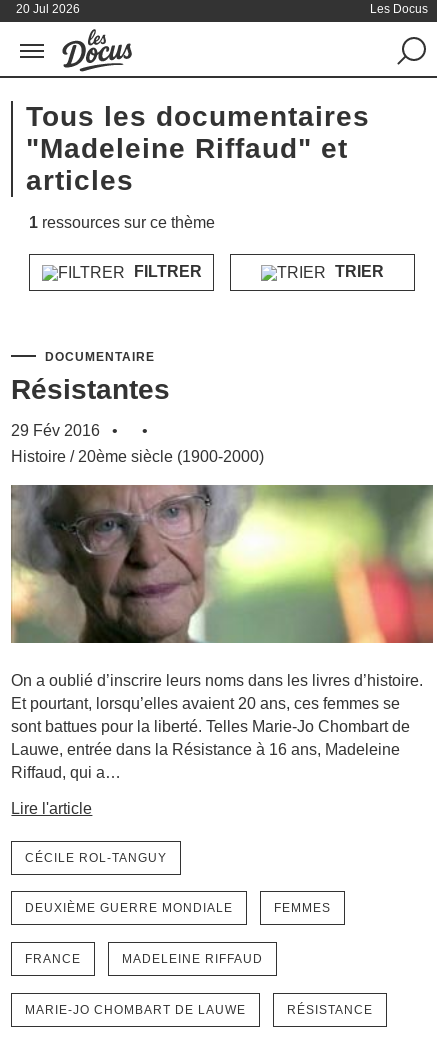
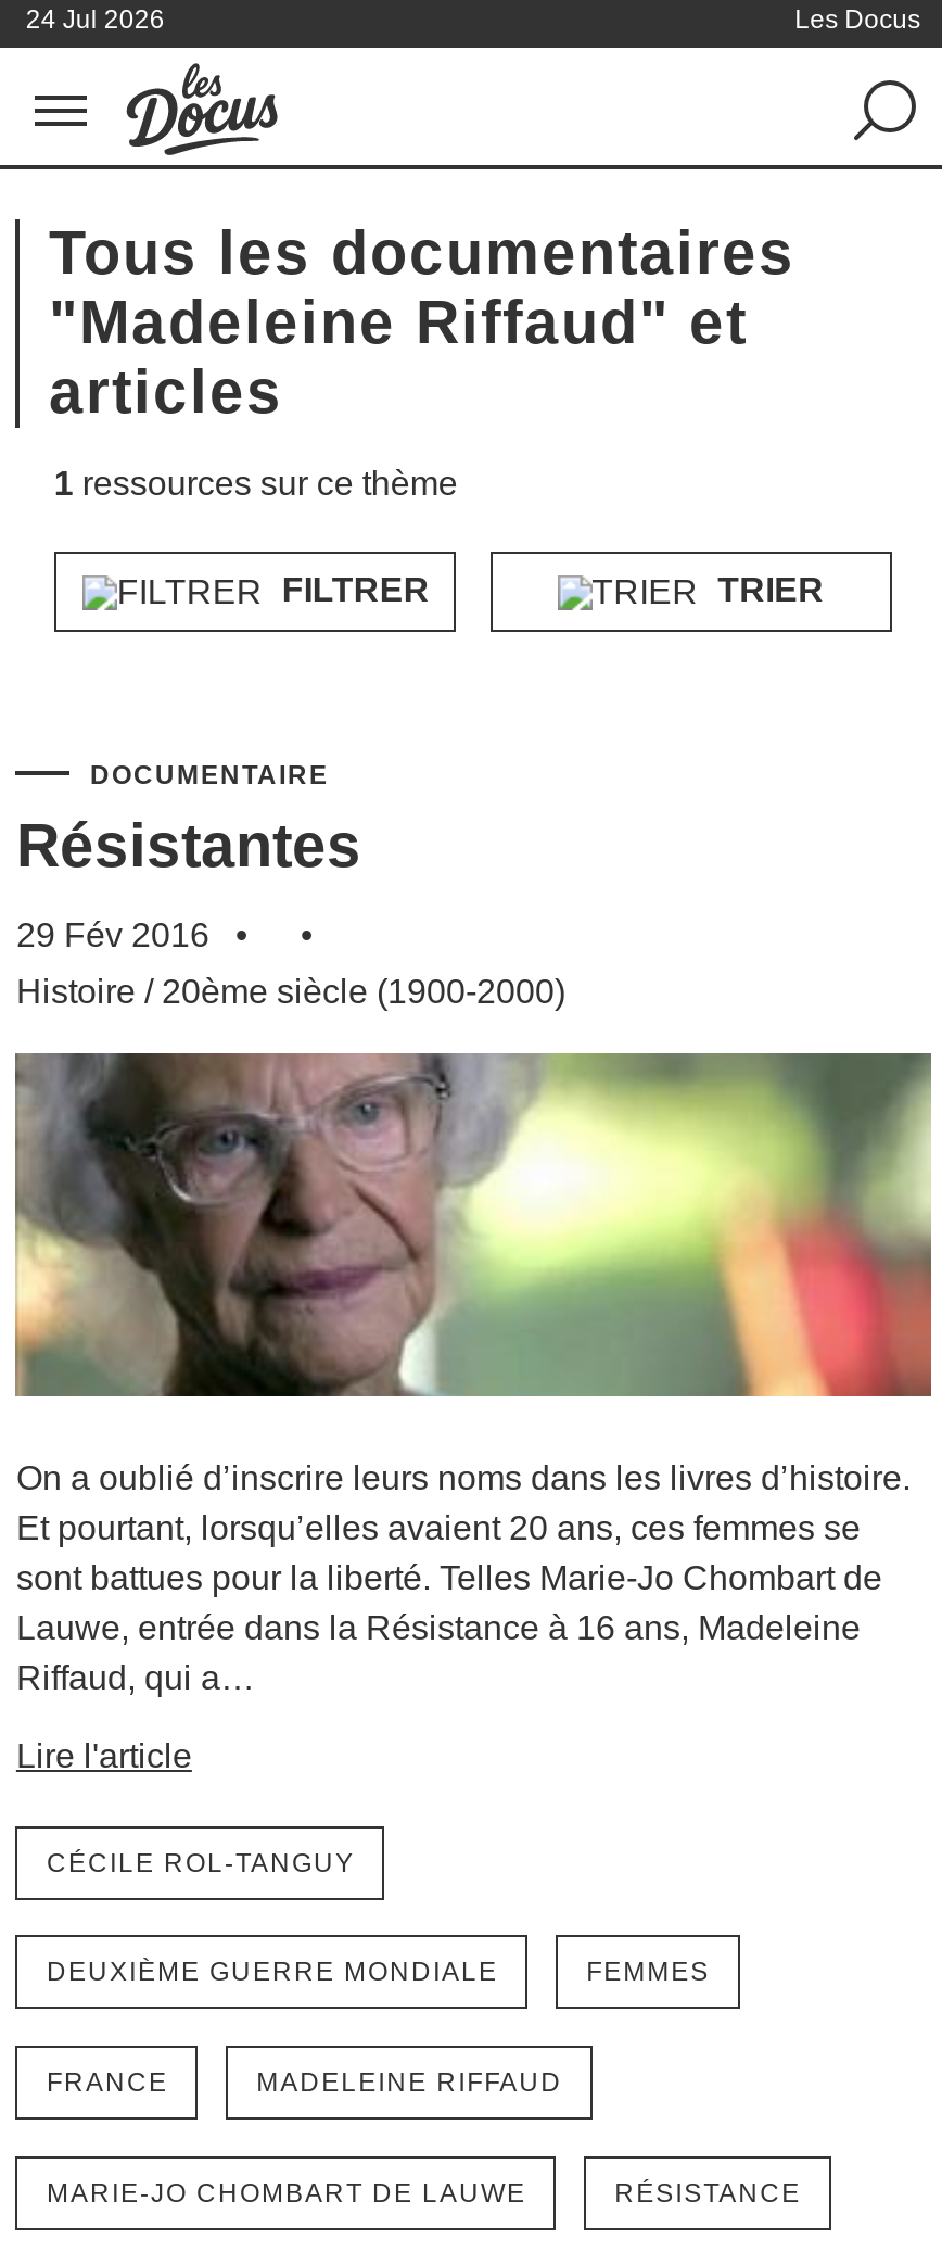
- 20 Jul 2026
+ 24 Jul 2026
